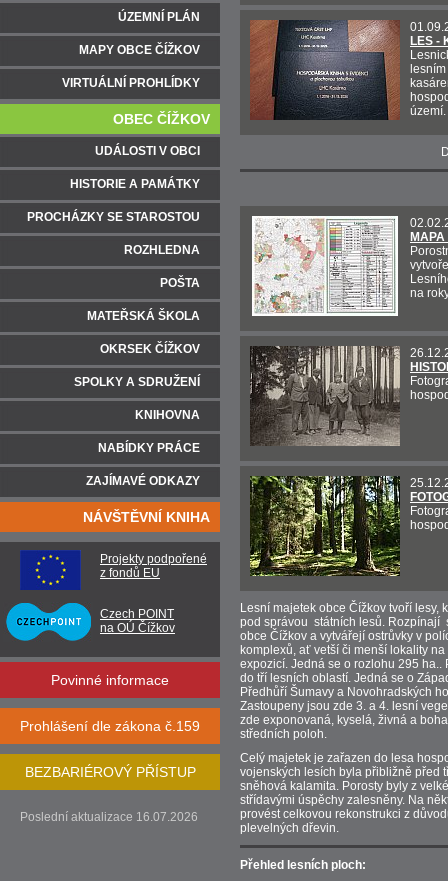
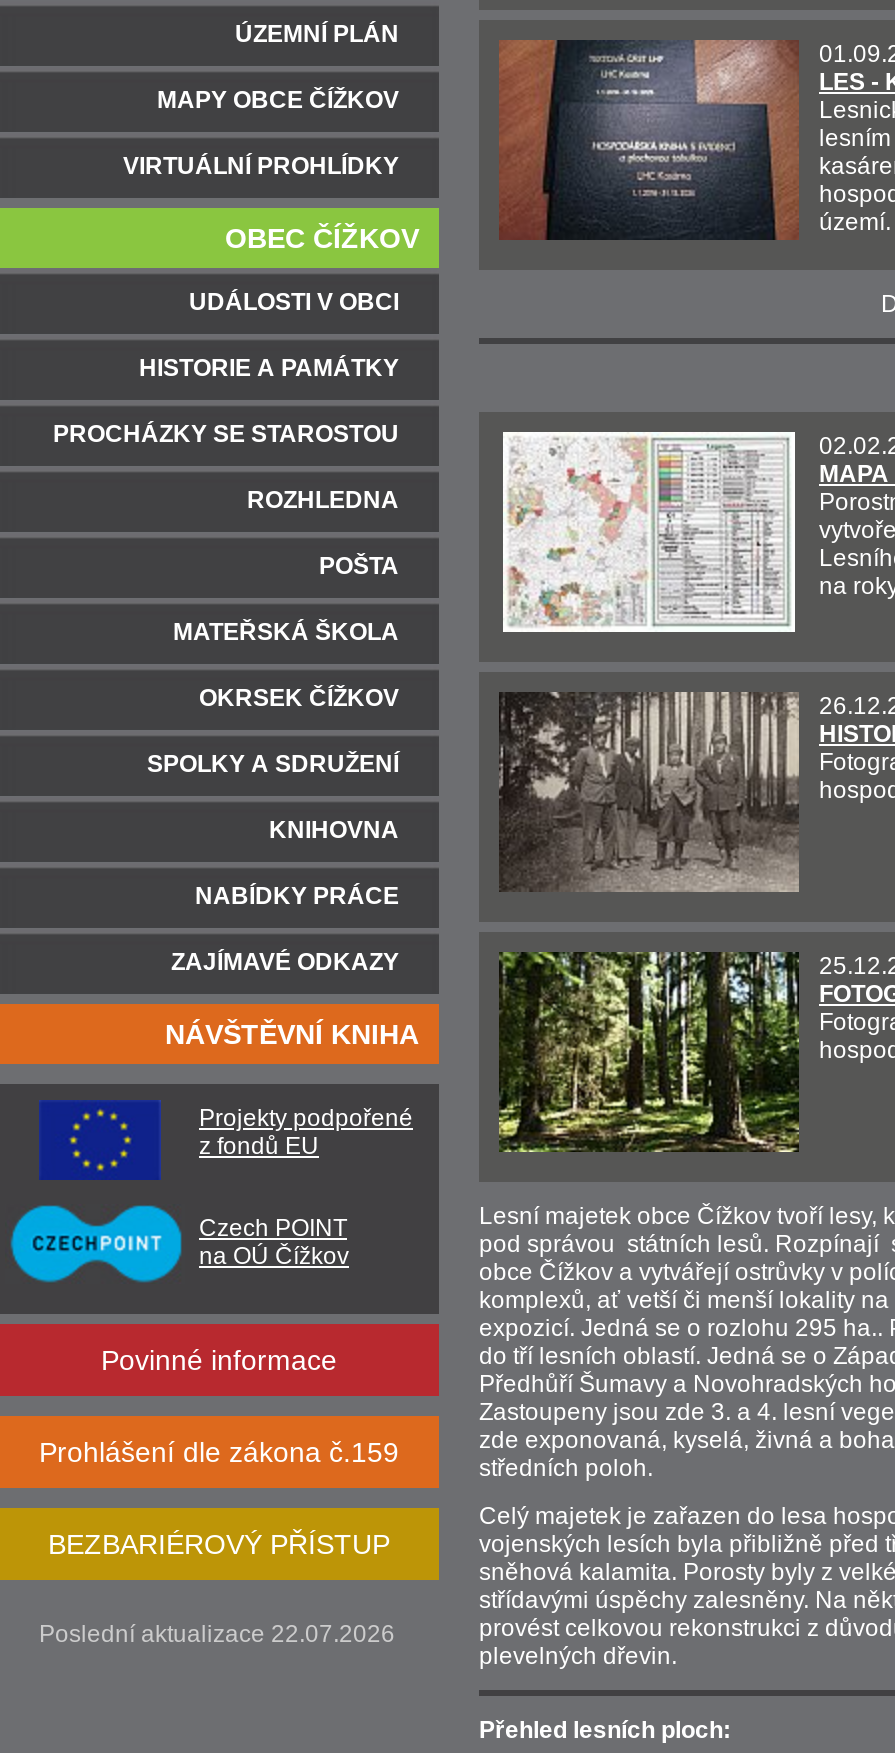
- Poslední aktualizace 16.07.2026
+ Poslední aktualizace 22.07.2026
